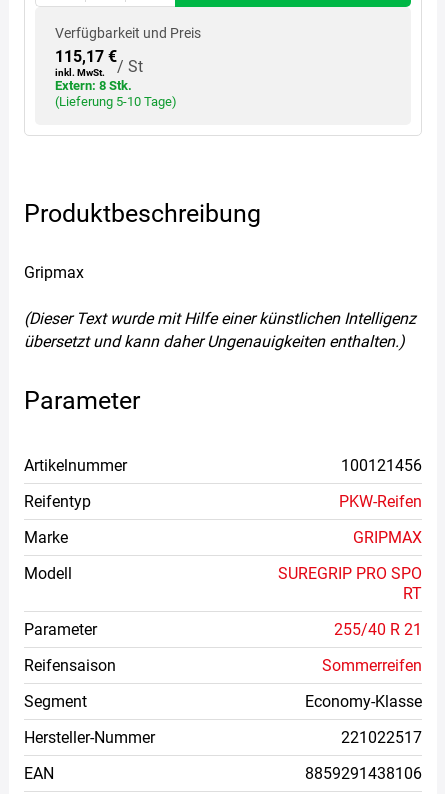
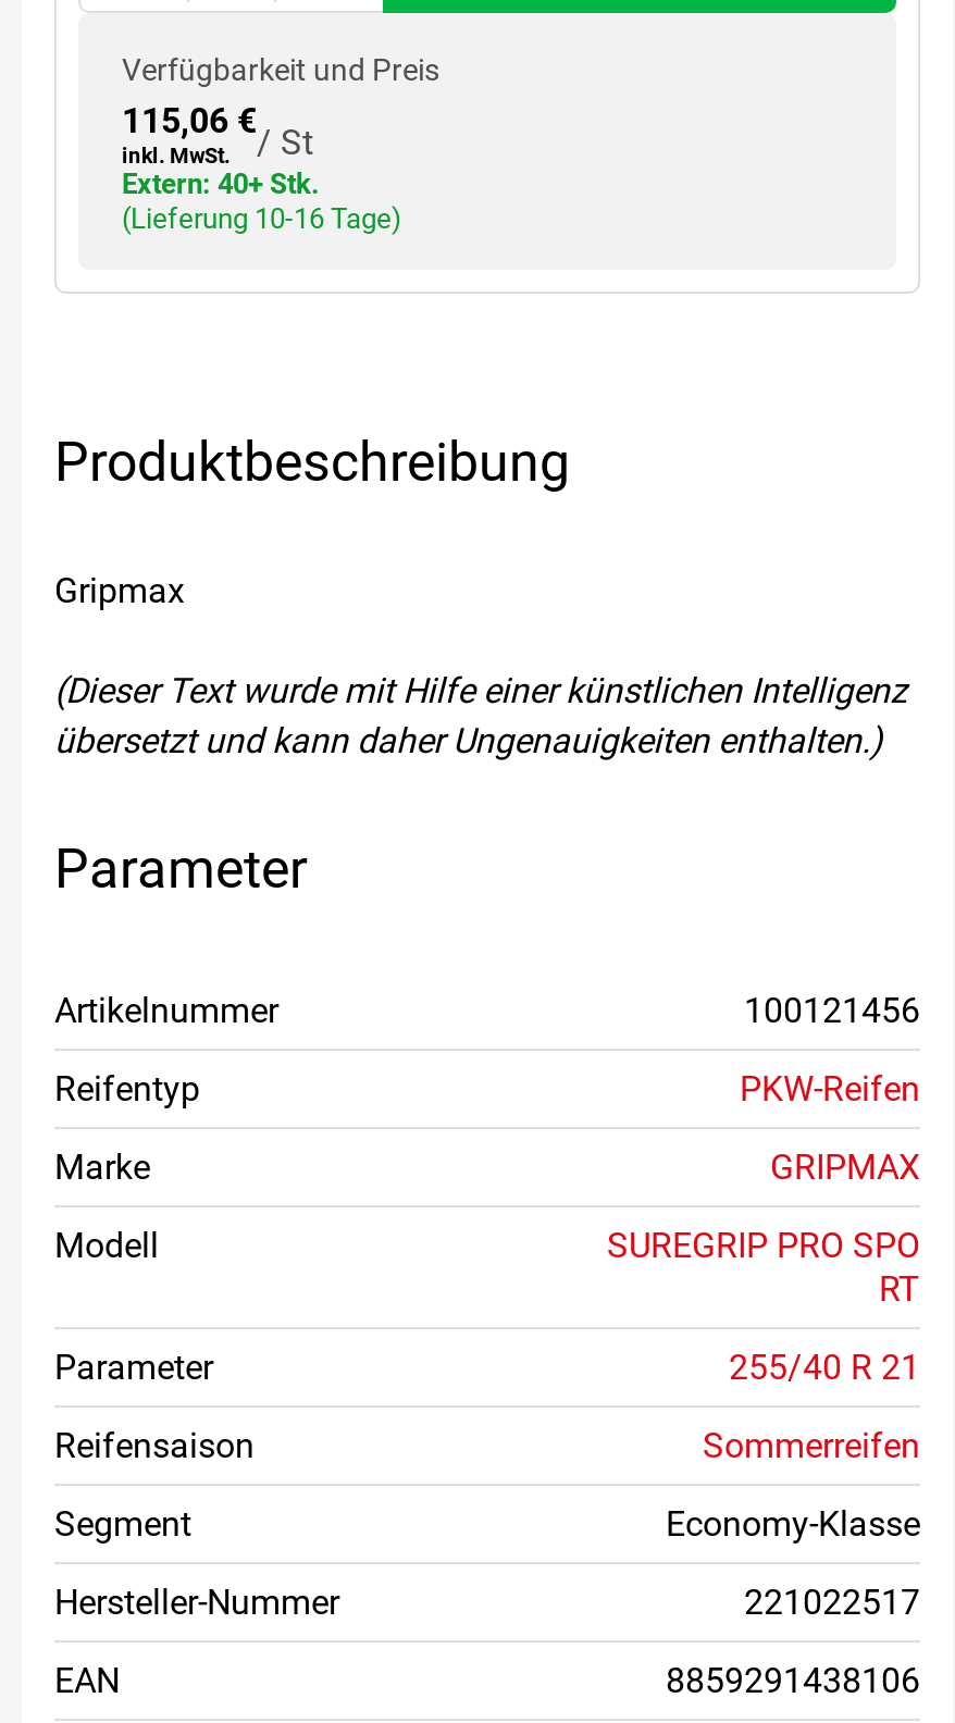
- 115,17 €
+ 115,06 €

- Extern: 8 Stk.
+ Extern: 40+ Stk.

- (Lieferung 5-10 Tage)
+ (Lieferung 10-16 Tage)
